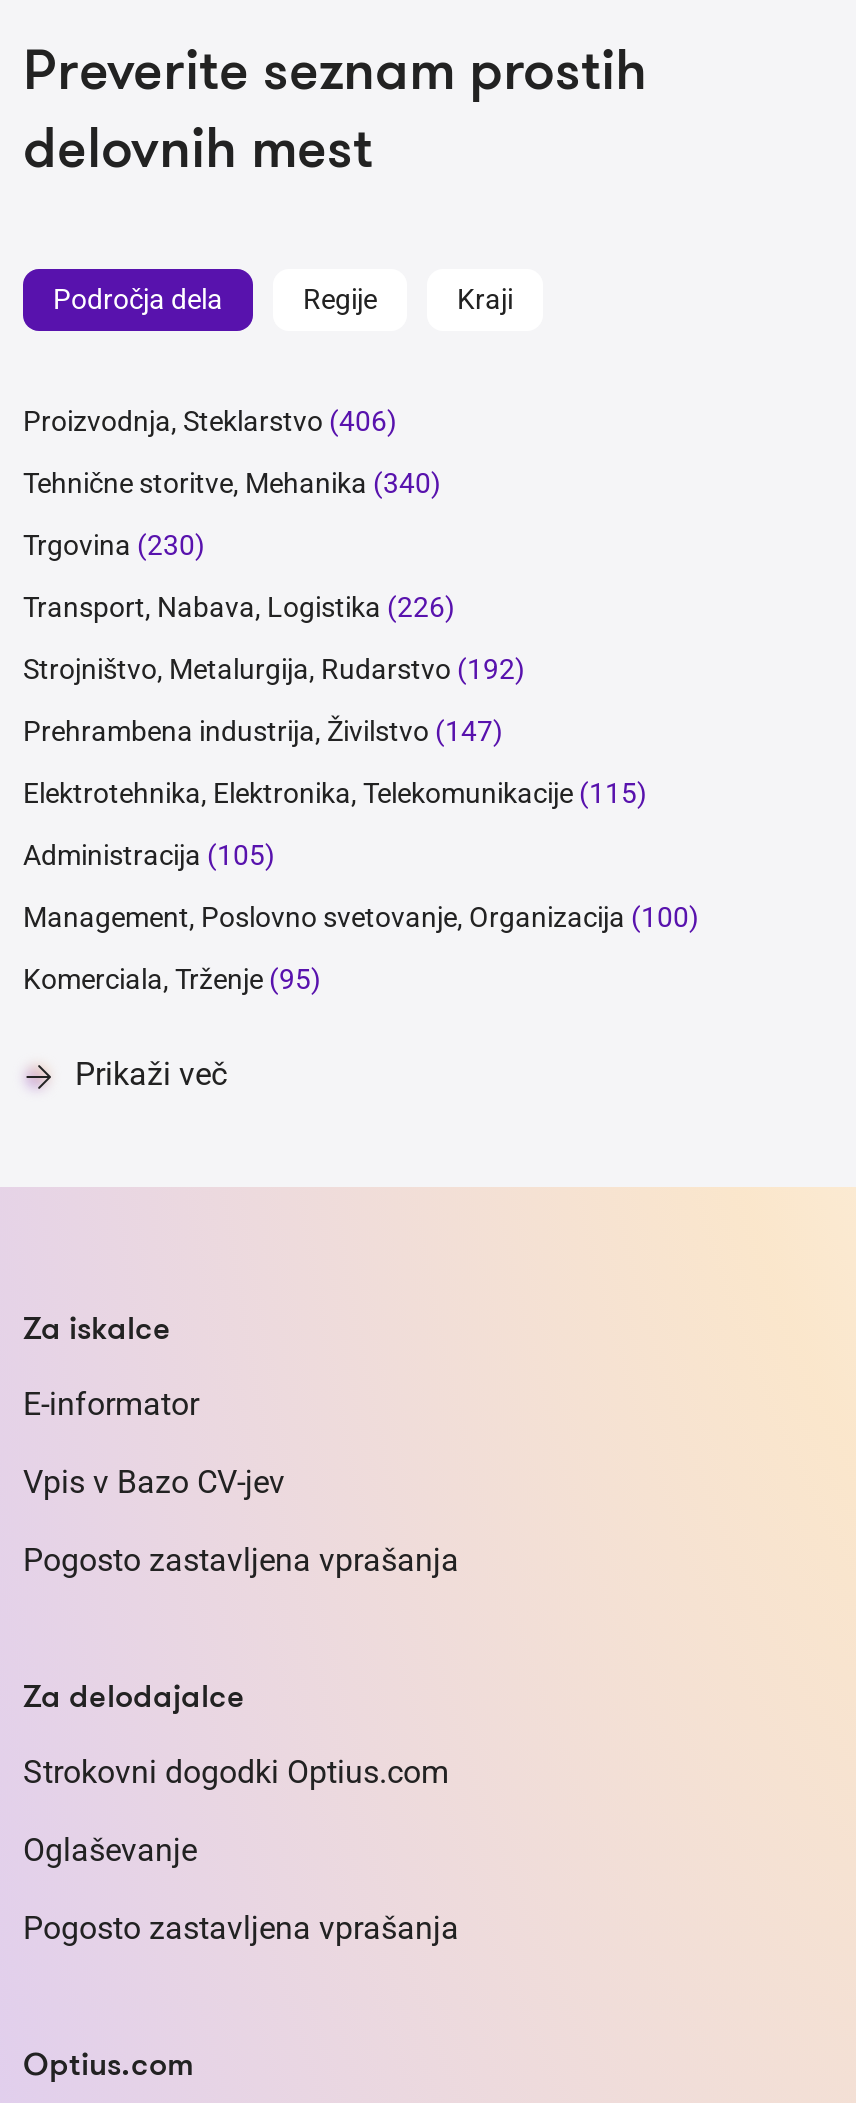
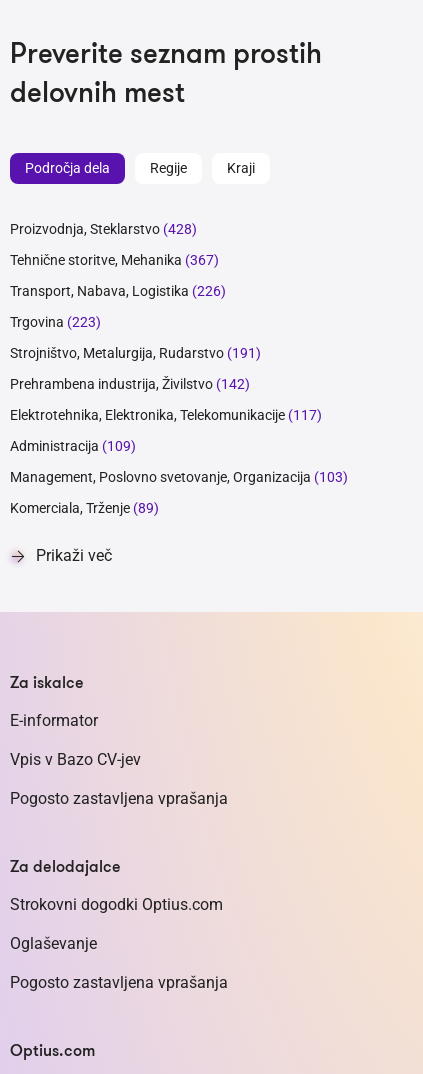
- Proizvodnja, Steklarstvo (406)
- Tehnične storitve, Mehanika (340)
- Trgovina (230)
+ Proizvodnja, Steklarstvo (428)
+ Tehnične storitve, Mehanika (367)

moved up: Transport, Nabava, Logistika (226)

- Strojništvo, Metalurgija, Rudarstvo (192)
- Prehrambena industrija, Živilstvo (147)
- Elektrotehnika, Elektronika, Telekomunikacije (115)
- Administracija (105)
- Management, Poslovno svetovanje, Organizacija (100)
- Komerciala, Trženje (95)
+ Trgovina (223)
+ Strojništvo, Metalurgija, Rudarstvo (191)
+ Prehrambena industrija, Živilstvo (142)
+ Elektrotehnika, Elektronika, Telekomunikacije (117)
+ Administracija (109)
+ Management, Poslovno svetovanje, Organizacija (103)
+ Komerciala, Trženje (89)
